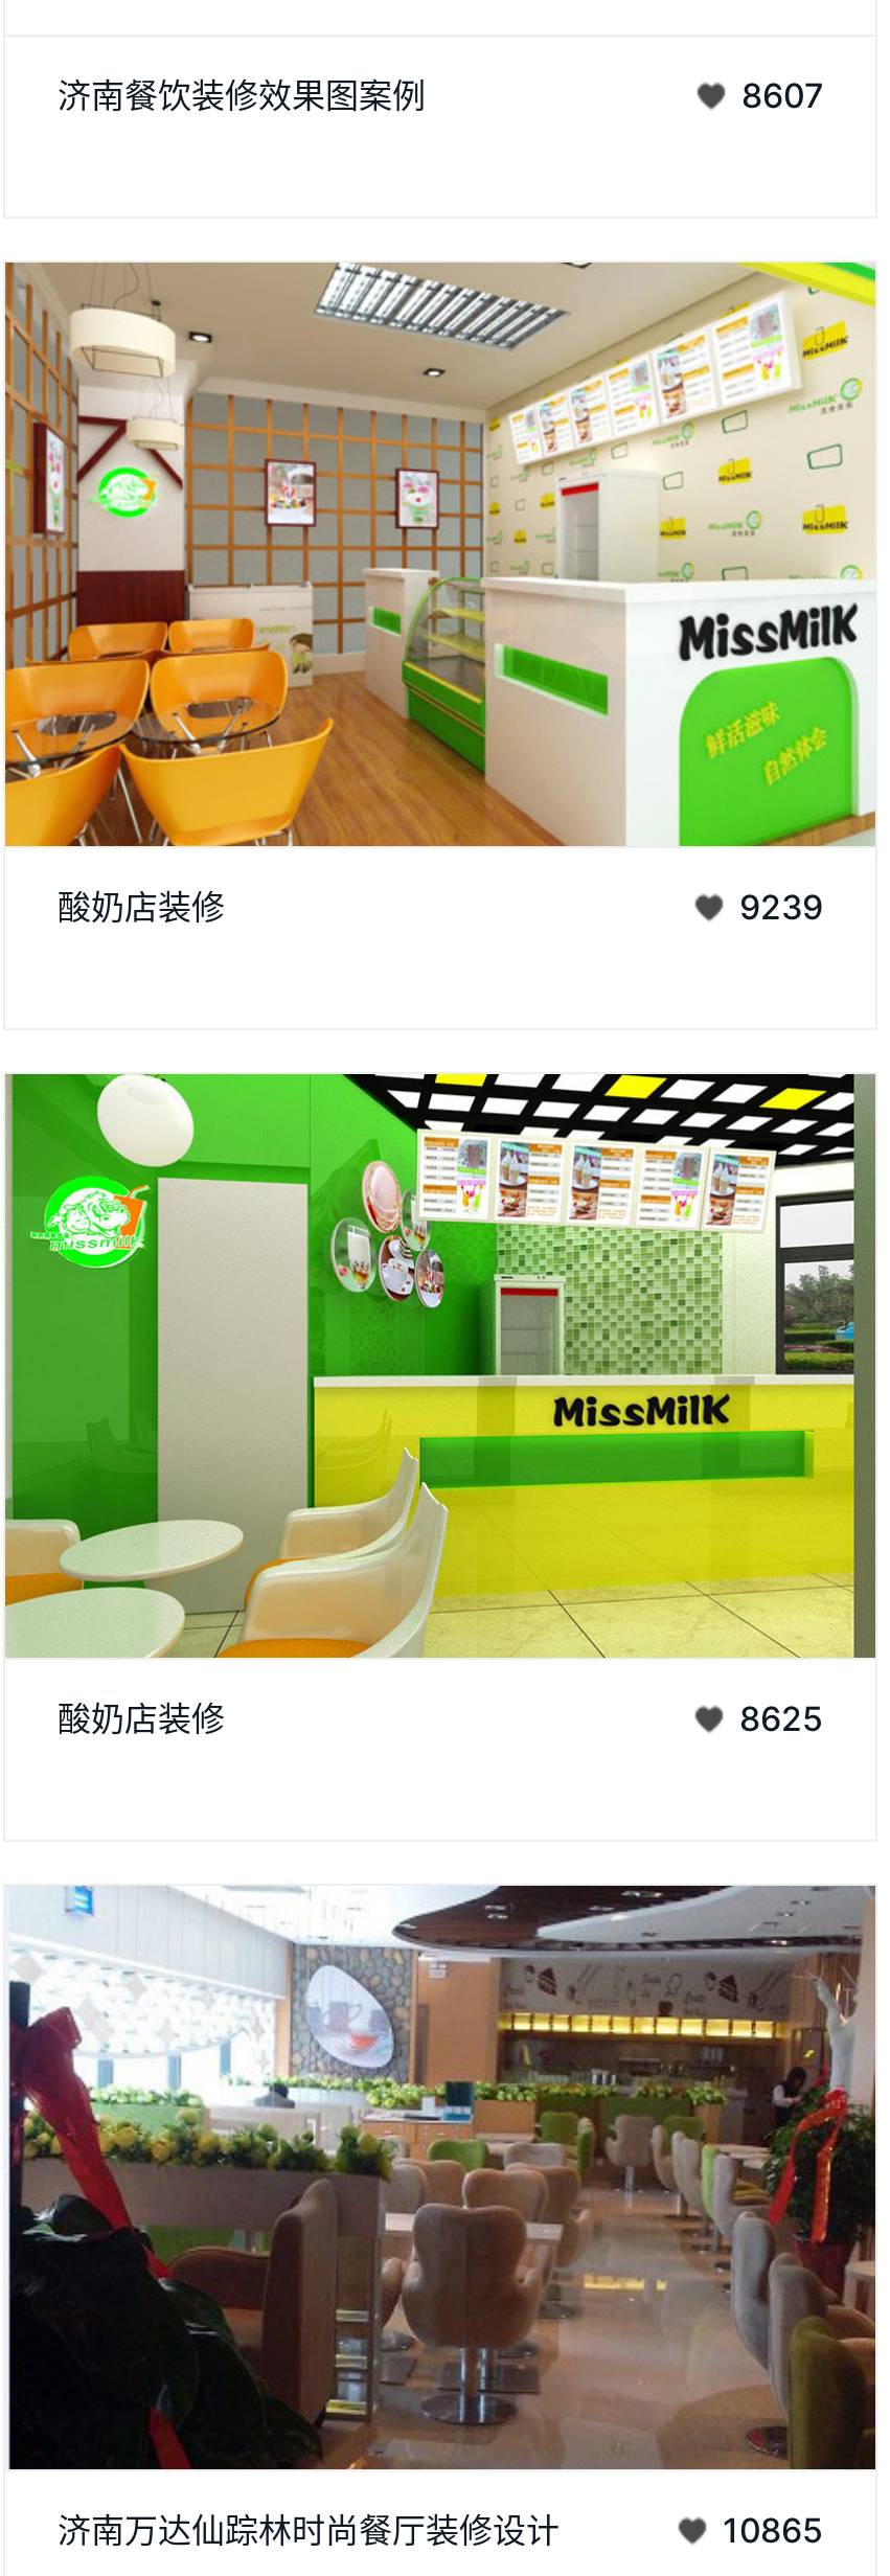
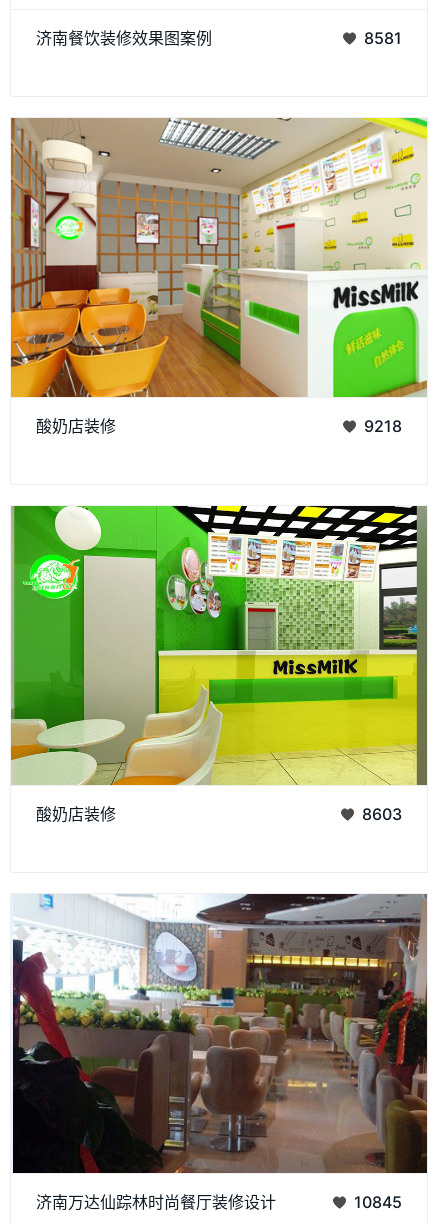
- 8607
+ 8581

- 9239
+ 9218

- 8625
+ 8603

- 10865
+ 10845
